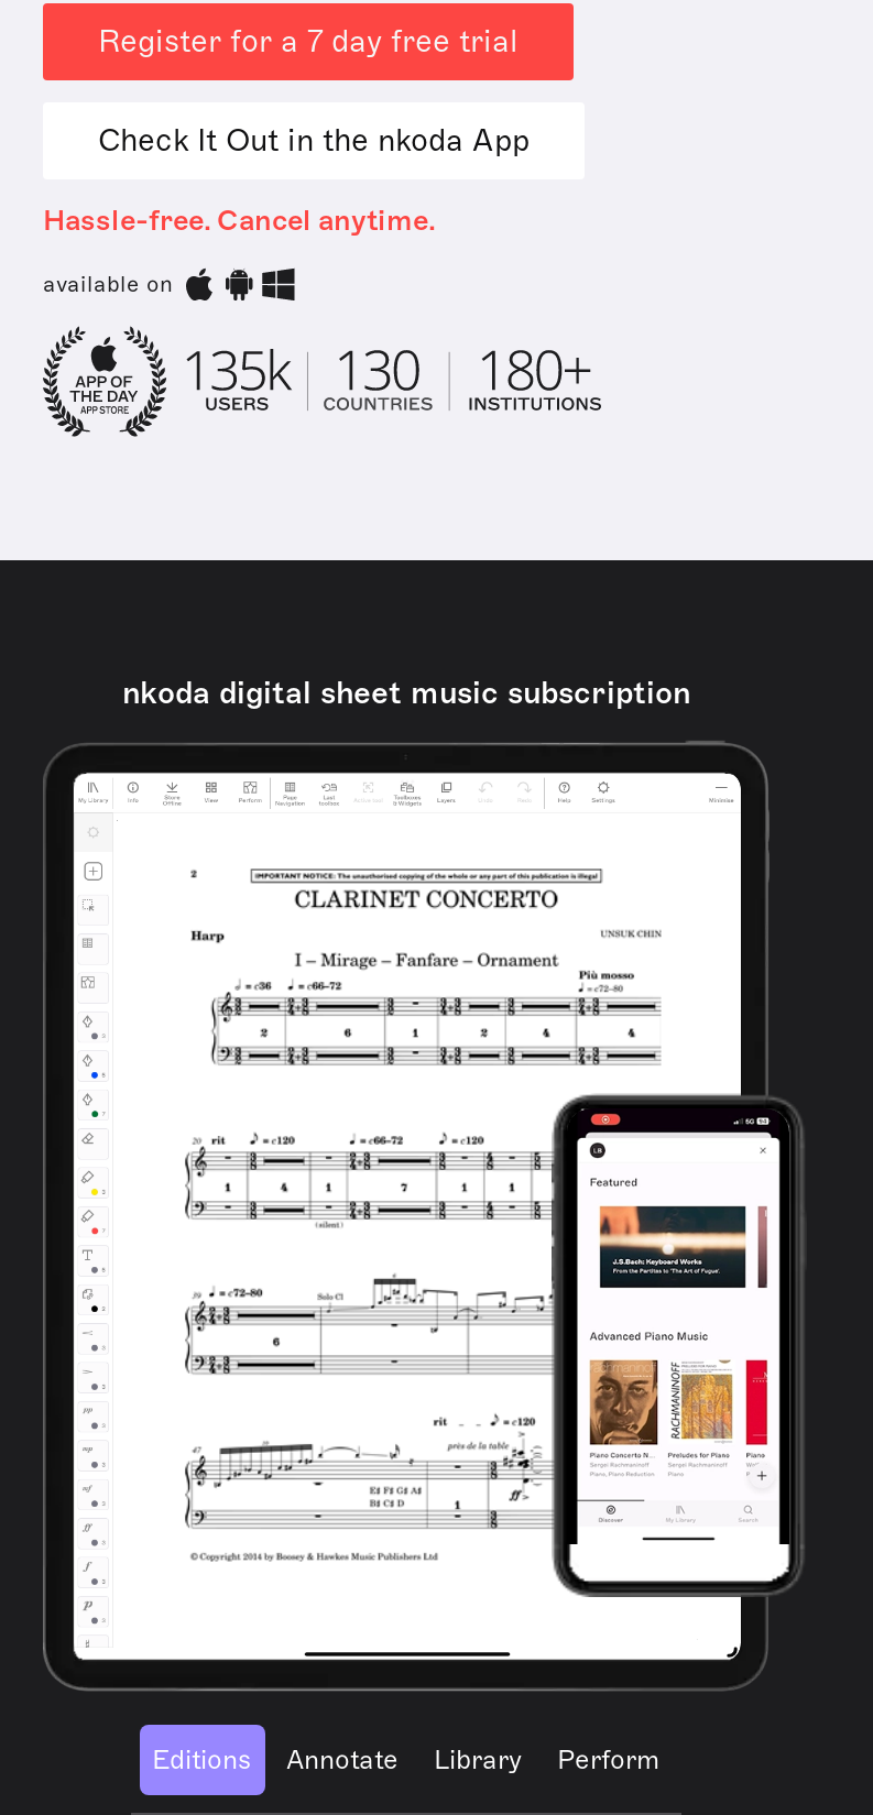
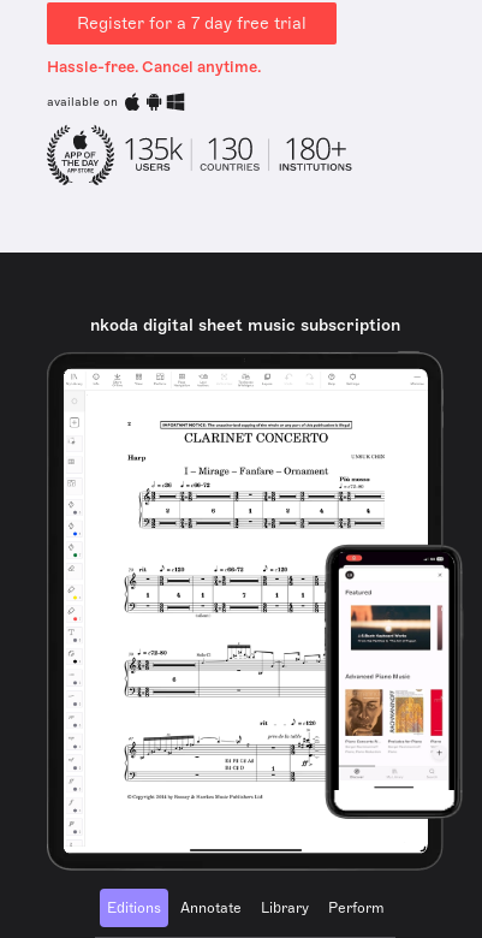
- Check It Out in the nkoda App
